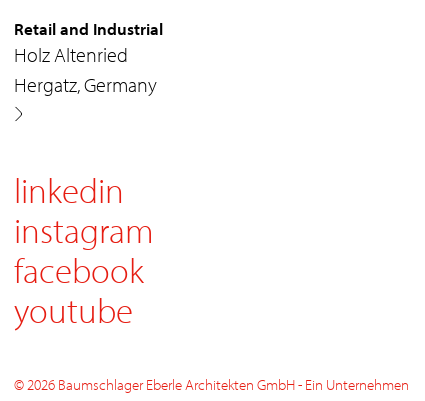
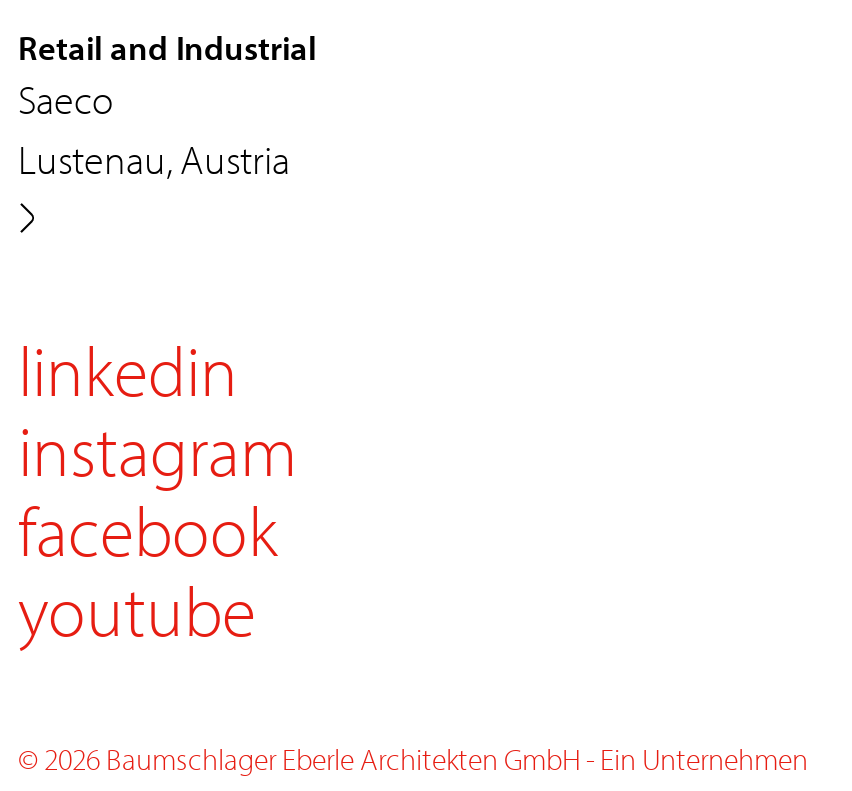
- Holz Altenried
- Hergatz, Germany
+ Saeco
+ Lustenau, Austria
